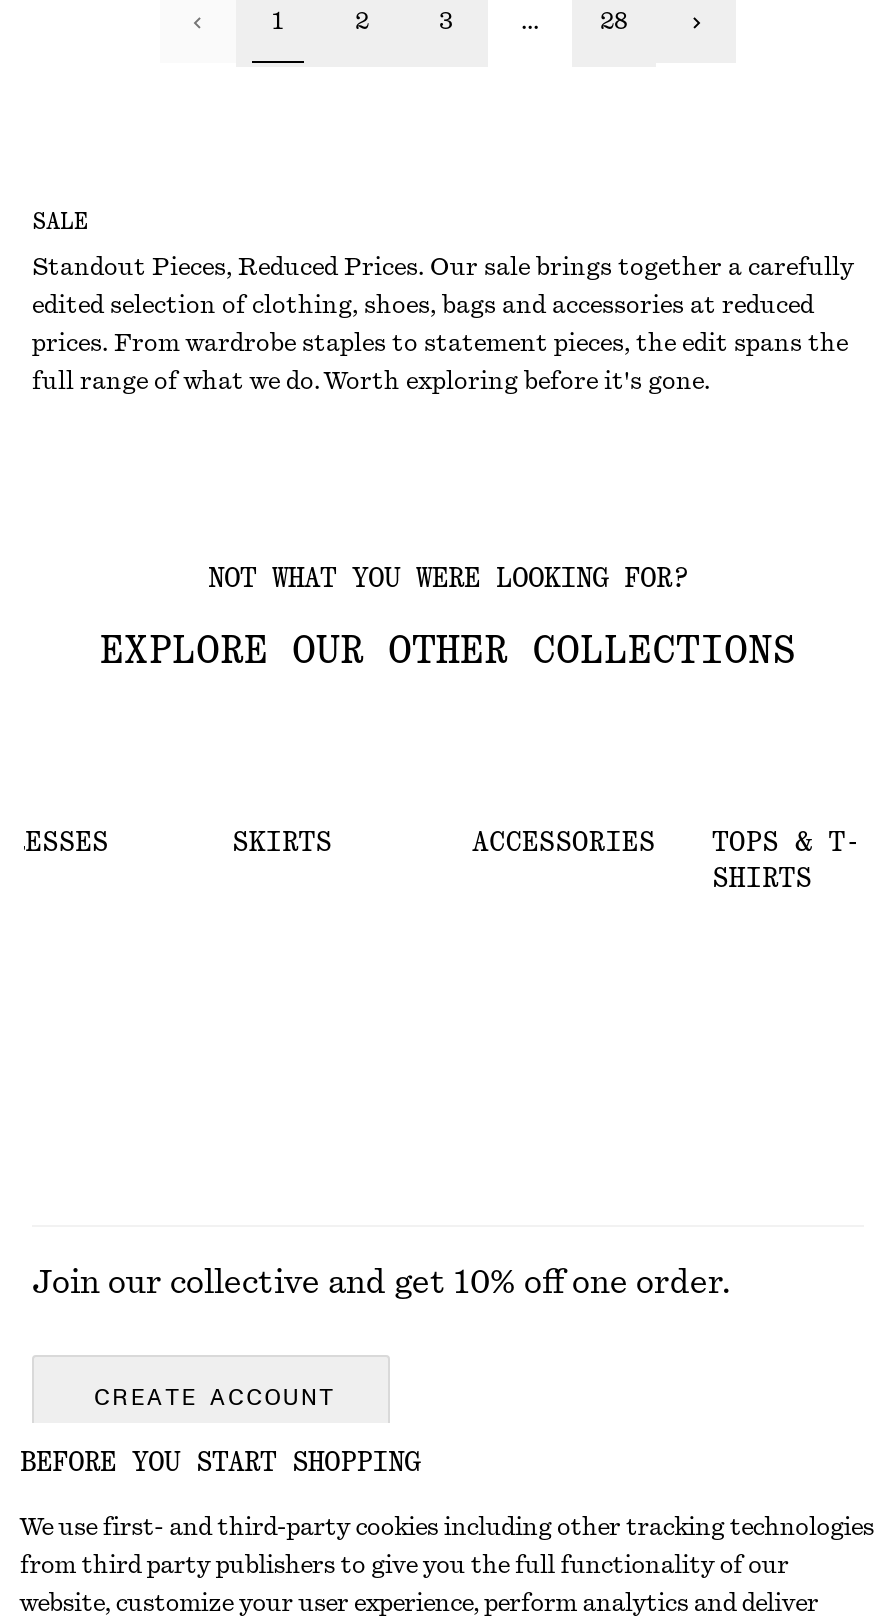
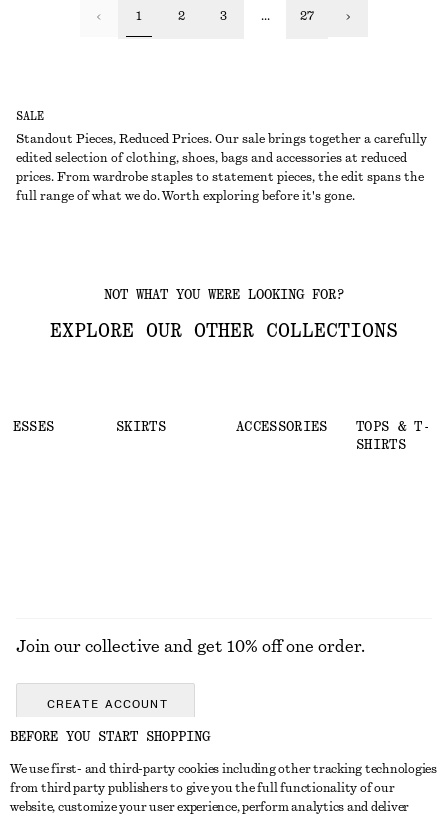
- 28
+ 27
